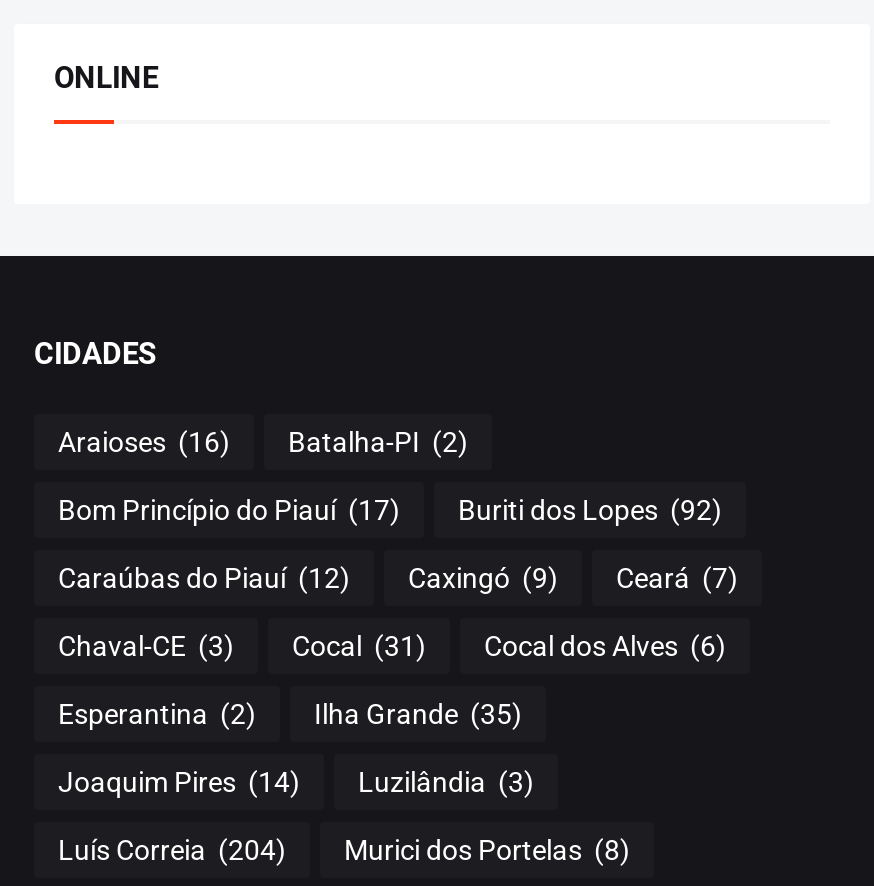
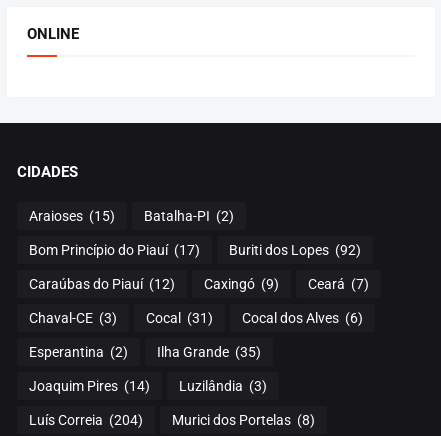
- Araioses (16) Batalha-PI (2)
+ Araioses (15) Batalha-PI (2)
